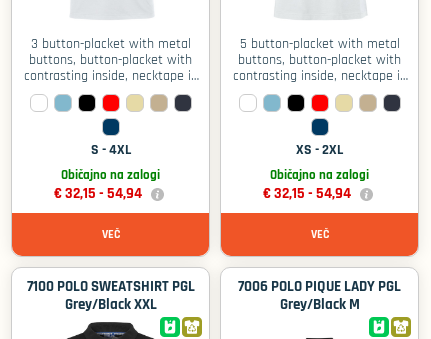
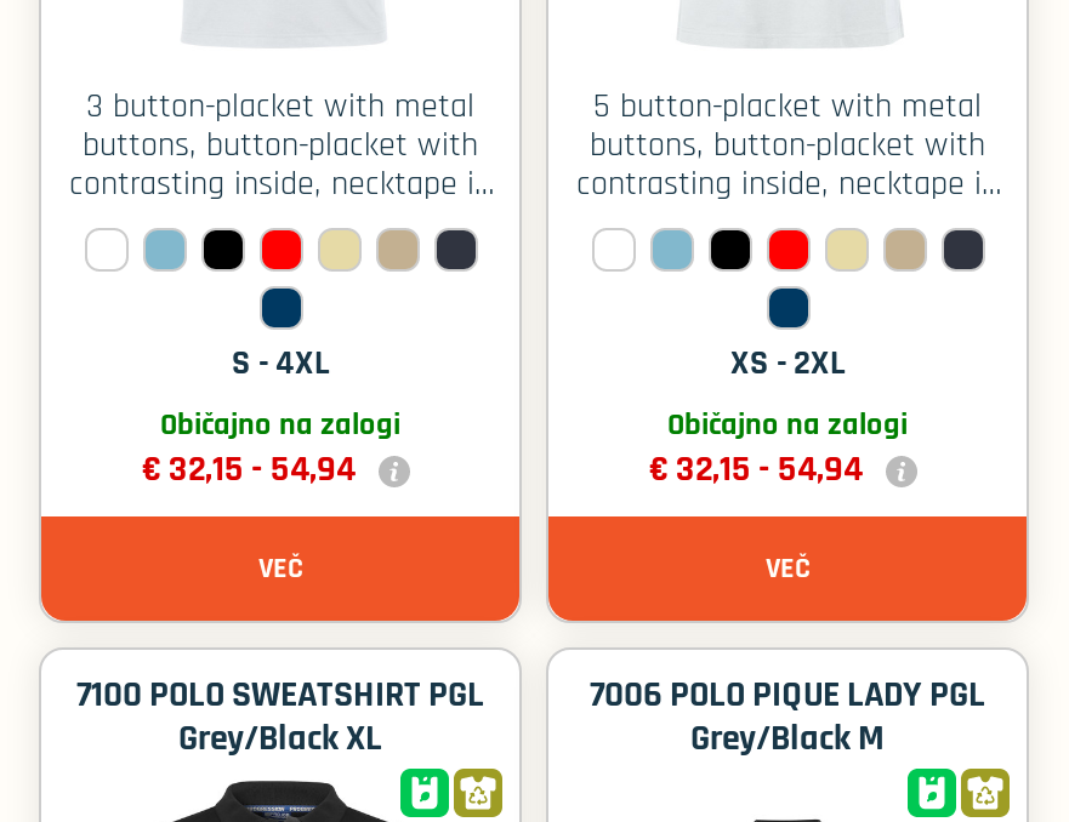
- Grey/Black XXL
+ Grey/Black XL
